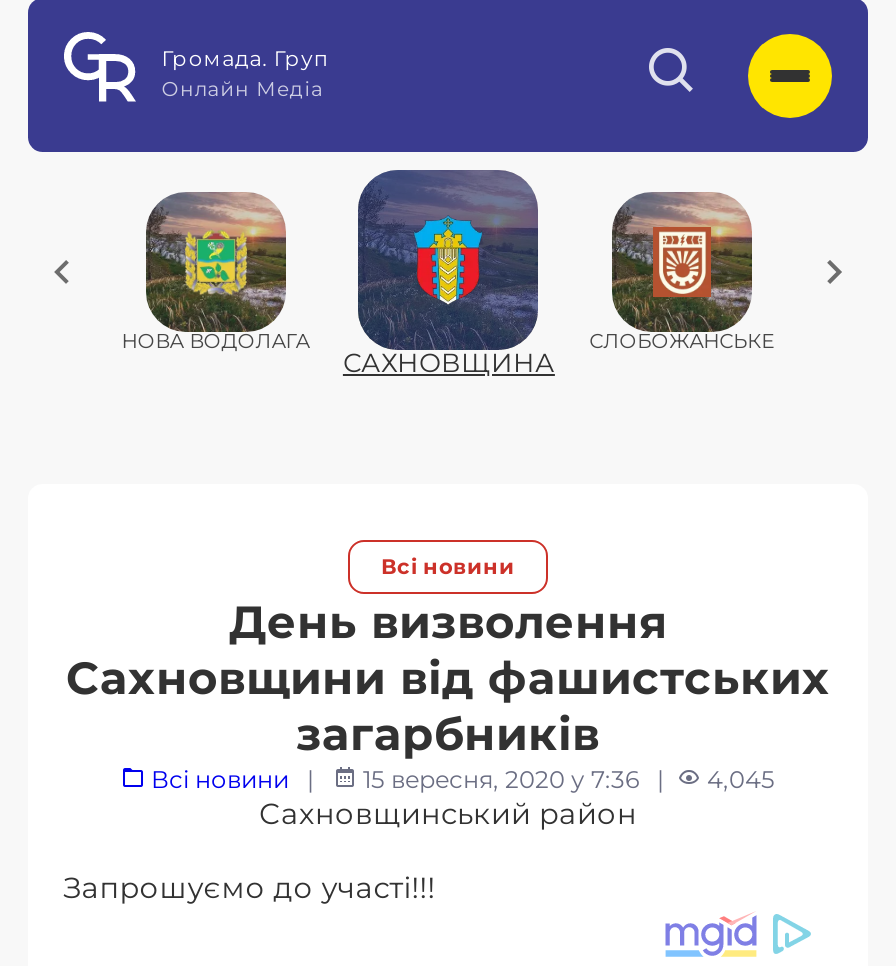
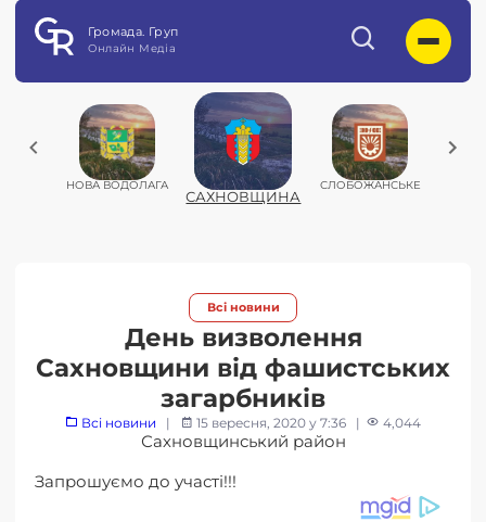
- 4,045
+ 4,044
